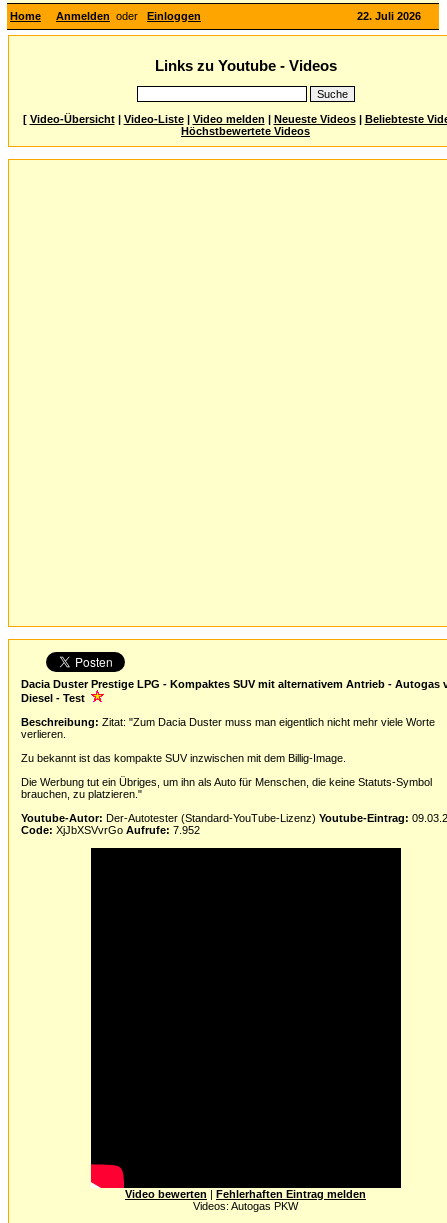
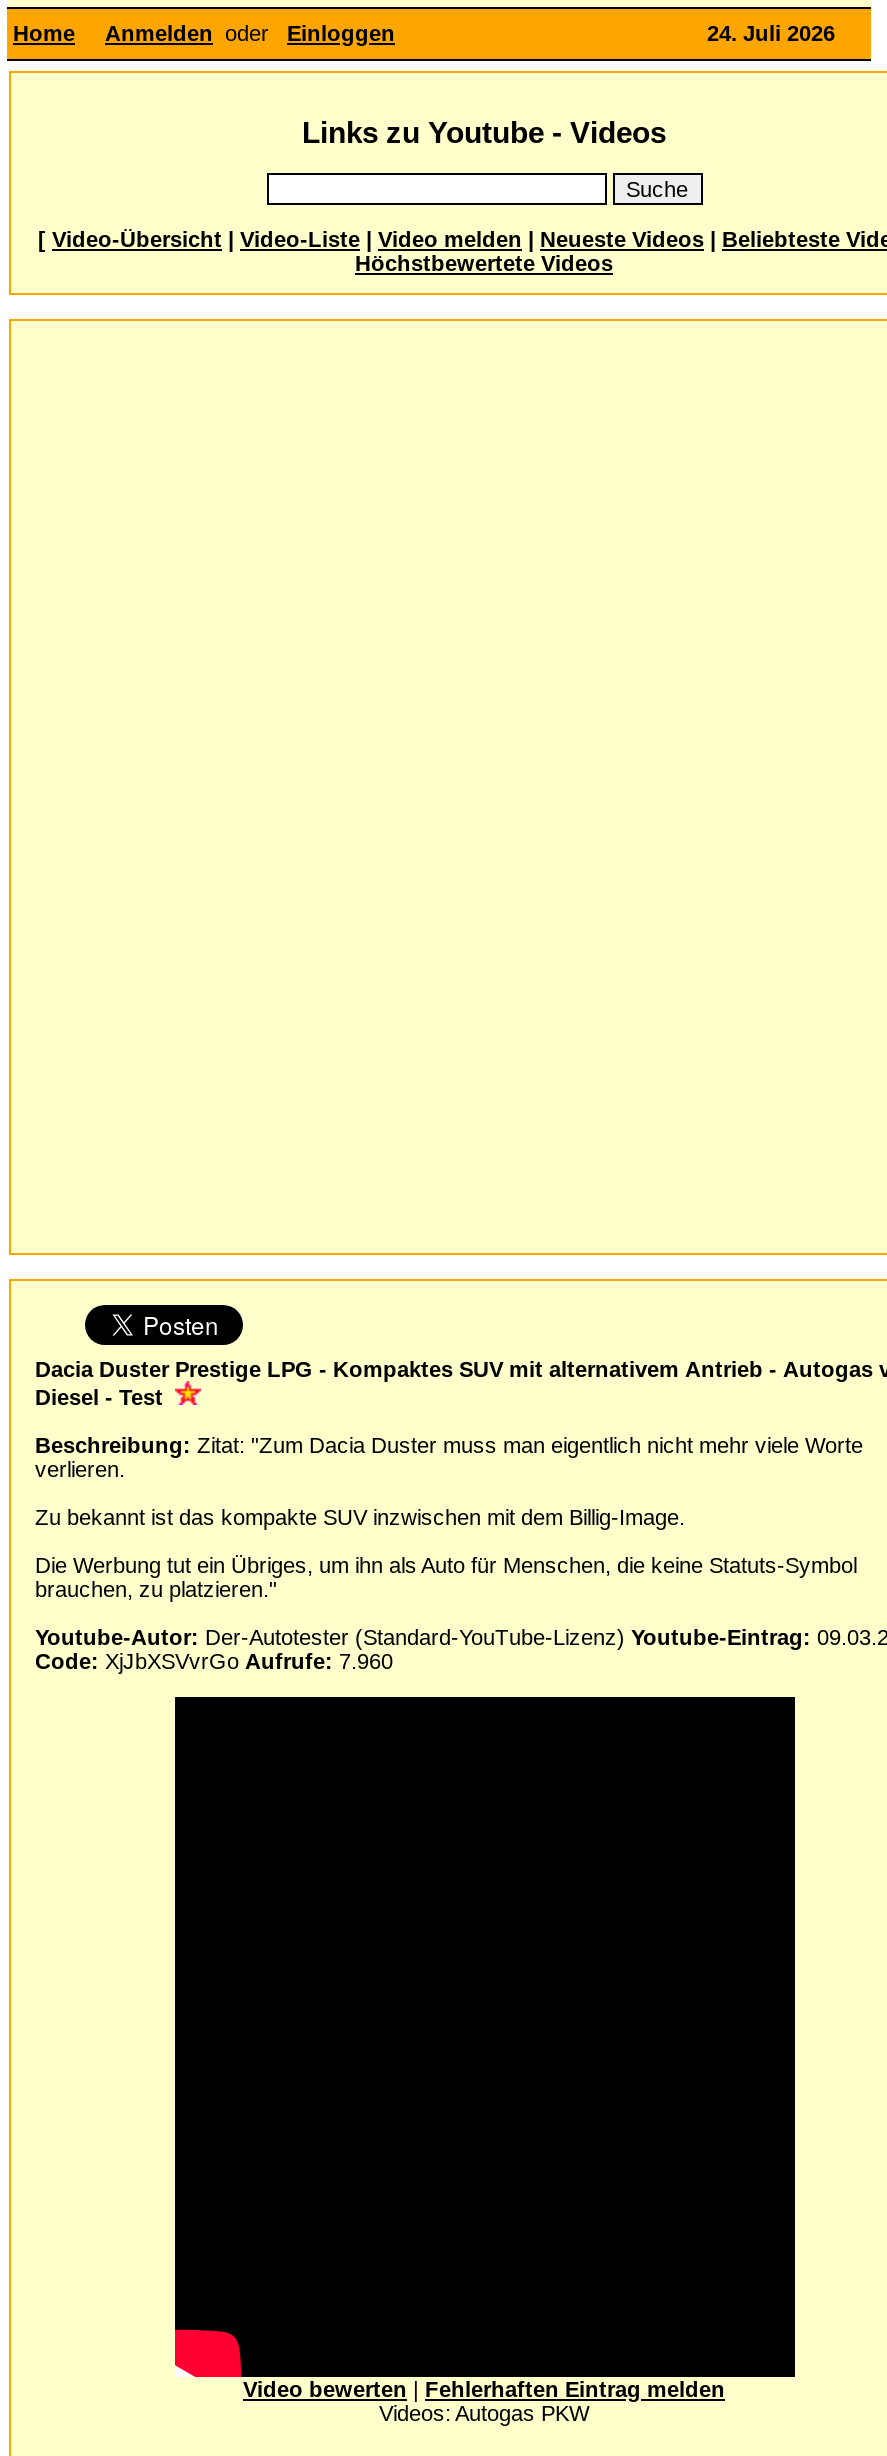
- 22. Juli 2026
+ 24. Juli 2026

- Code: XjJbXSVvrGo Aufrufe: 7.952
+ Code: XjJbXSVvrGo Aufrufe: 7.960
